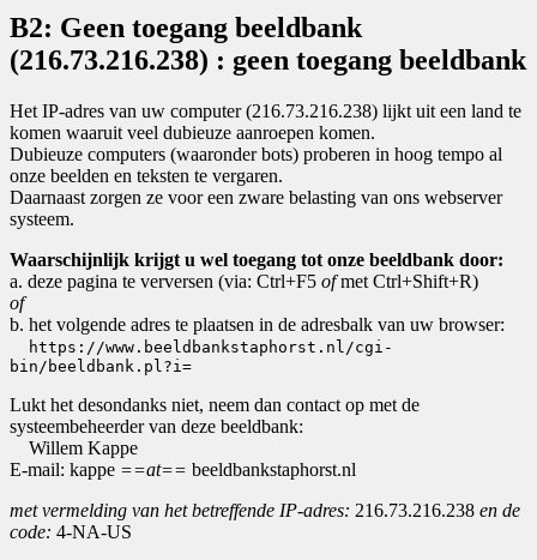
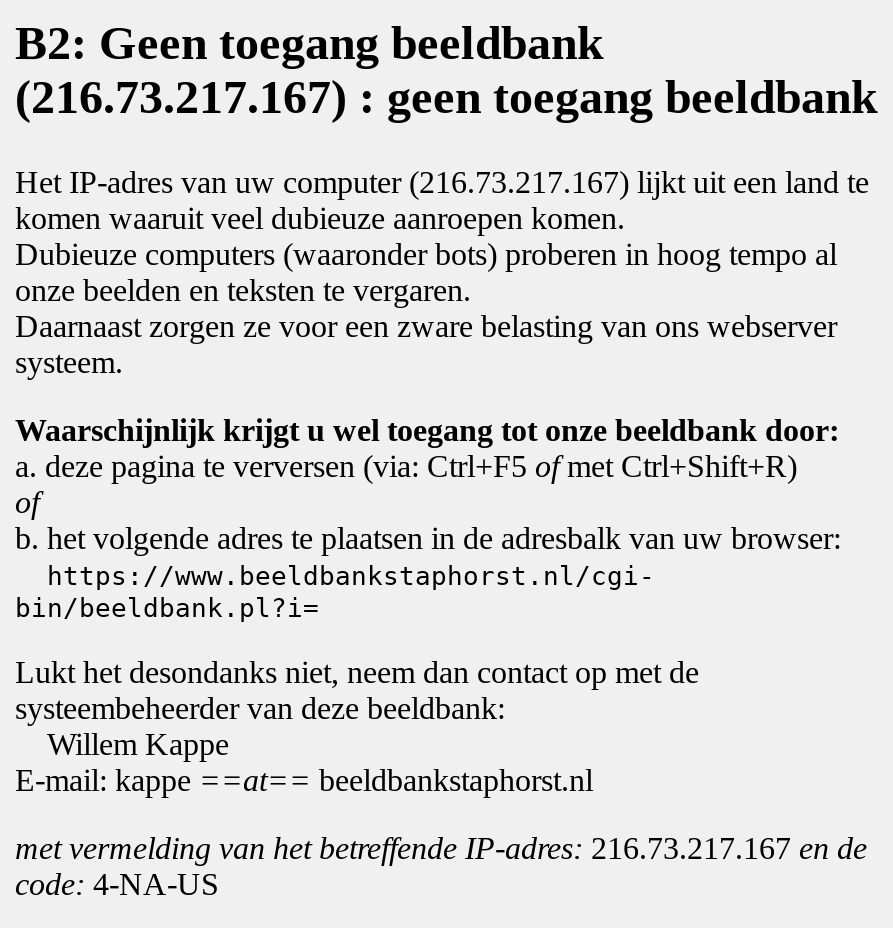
- (216.73.216.238) : geen toegang beeldbank
+ (216.73.217.167) : geen toegang beeldbank

- Het IP-adres van uw computer (216.73.216.238) lijkt uit een land te
+ Het IP-adres van uw computer (216.73.217.167) lijkt uit een land te

- met vermelding van het betreffende IP-adres: 216.73.216.238 en de
+ met vermelding van het betreffende IP-adres: 216.73.217.167 en de
